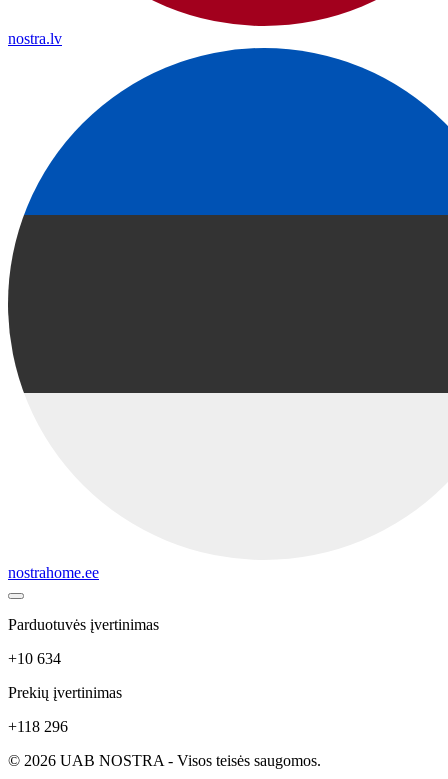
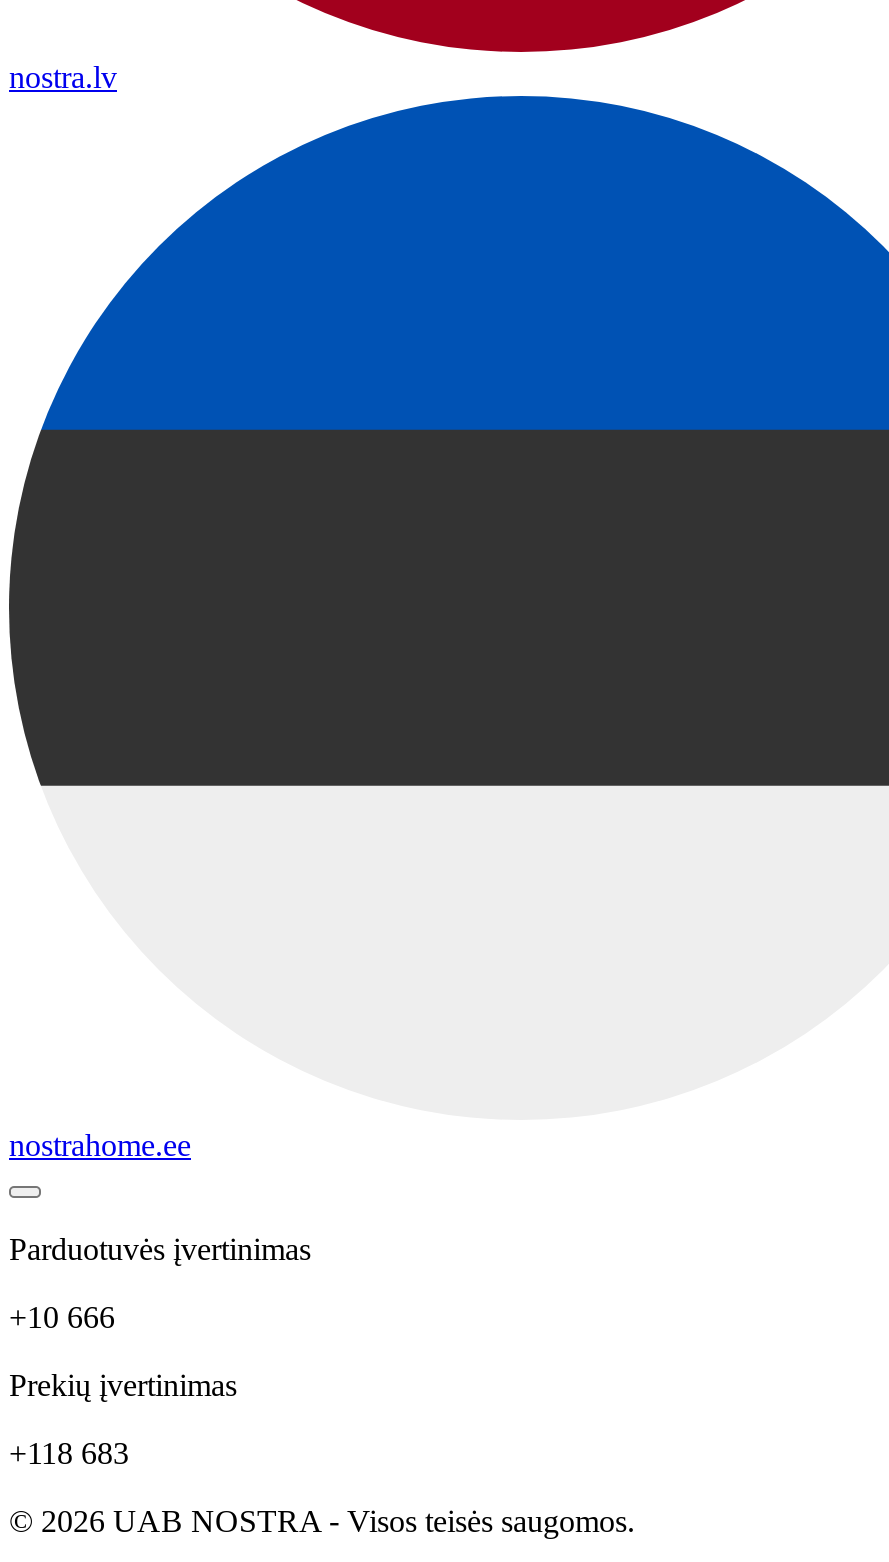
- +10 634
+ +10 666

- +118 296
+ +118 683
